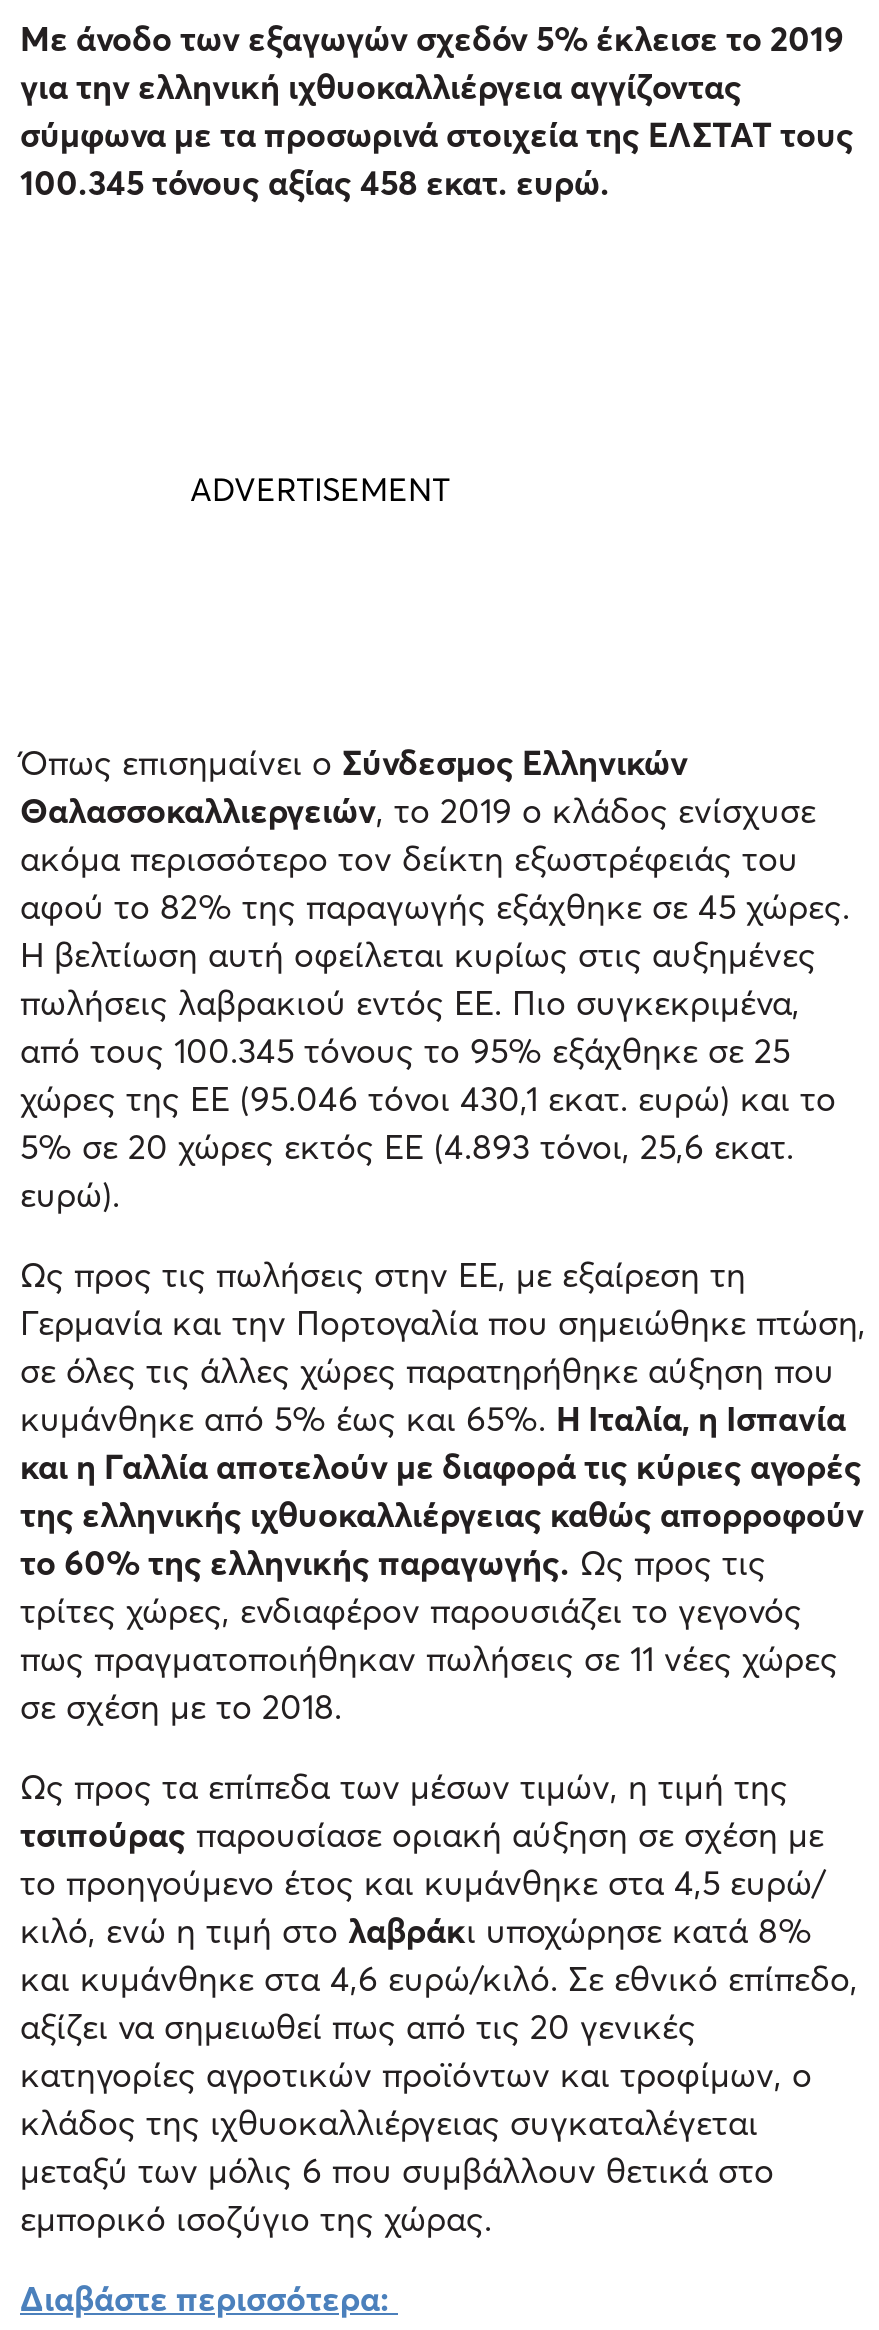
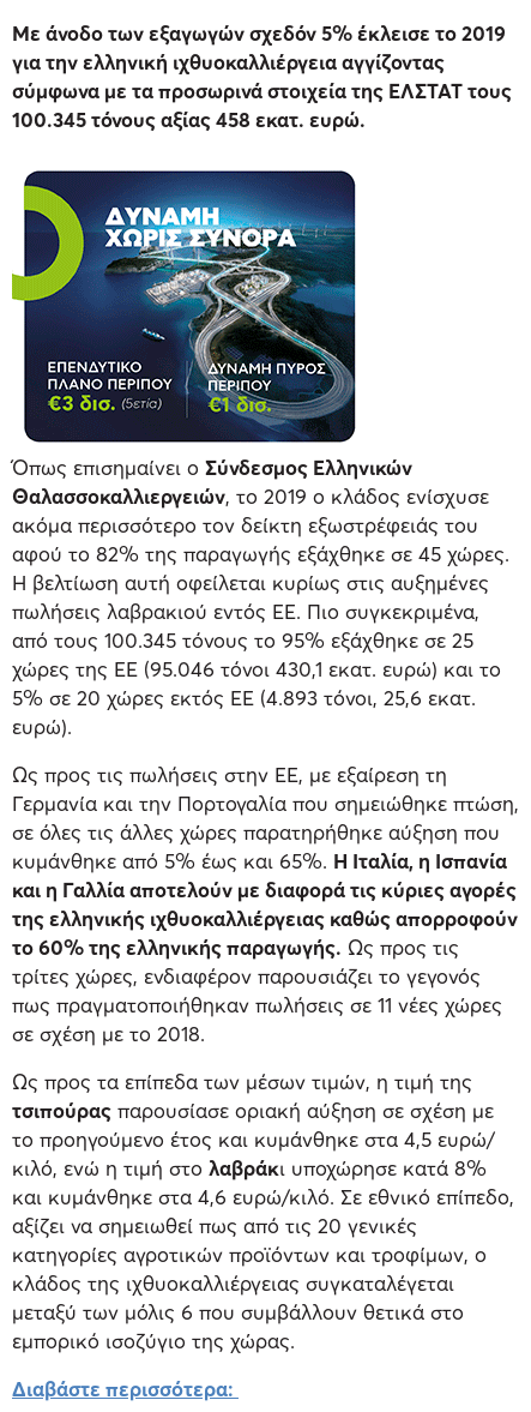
+ [image]
